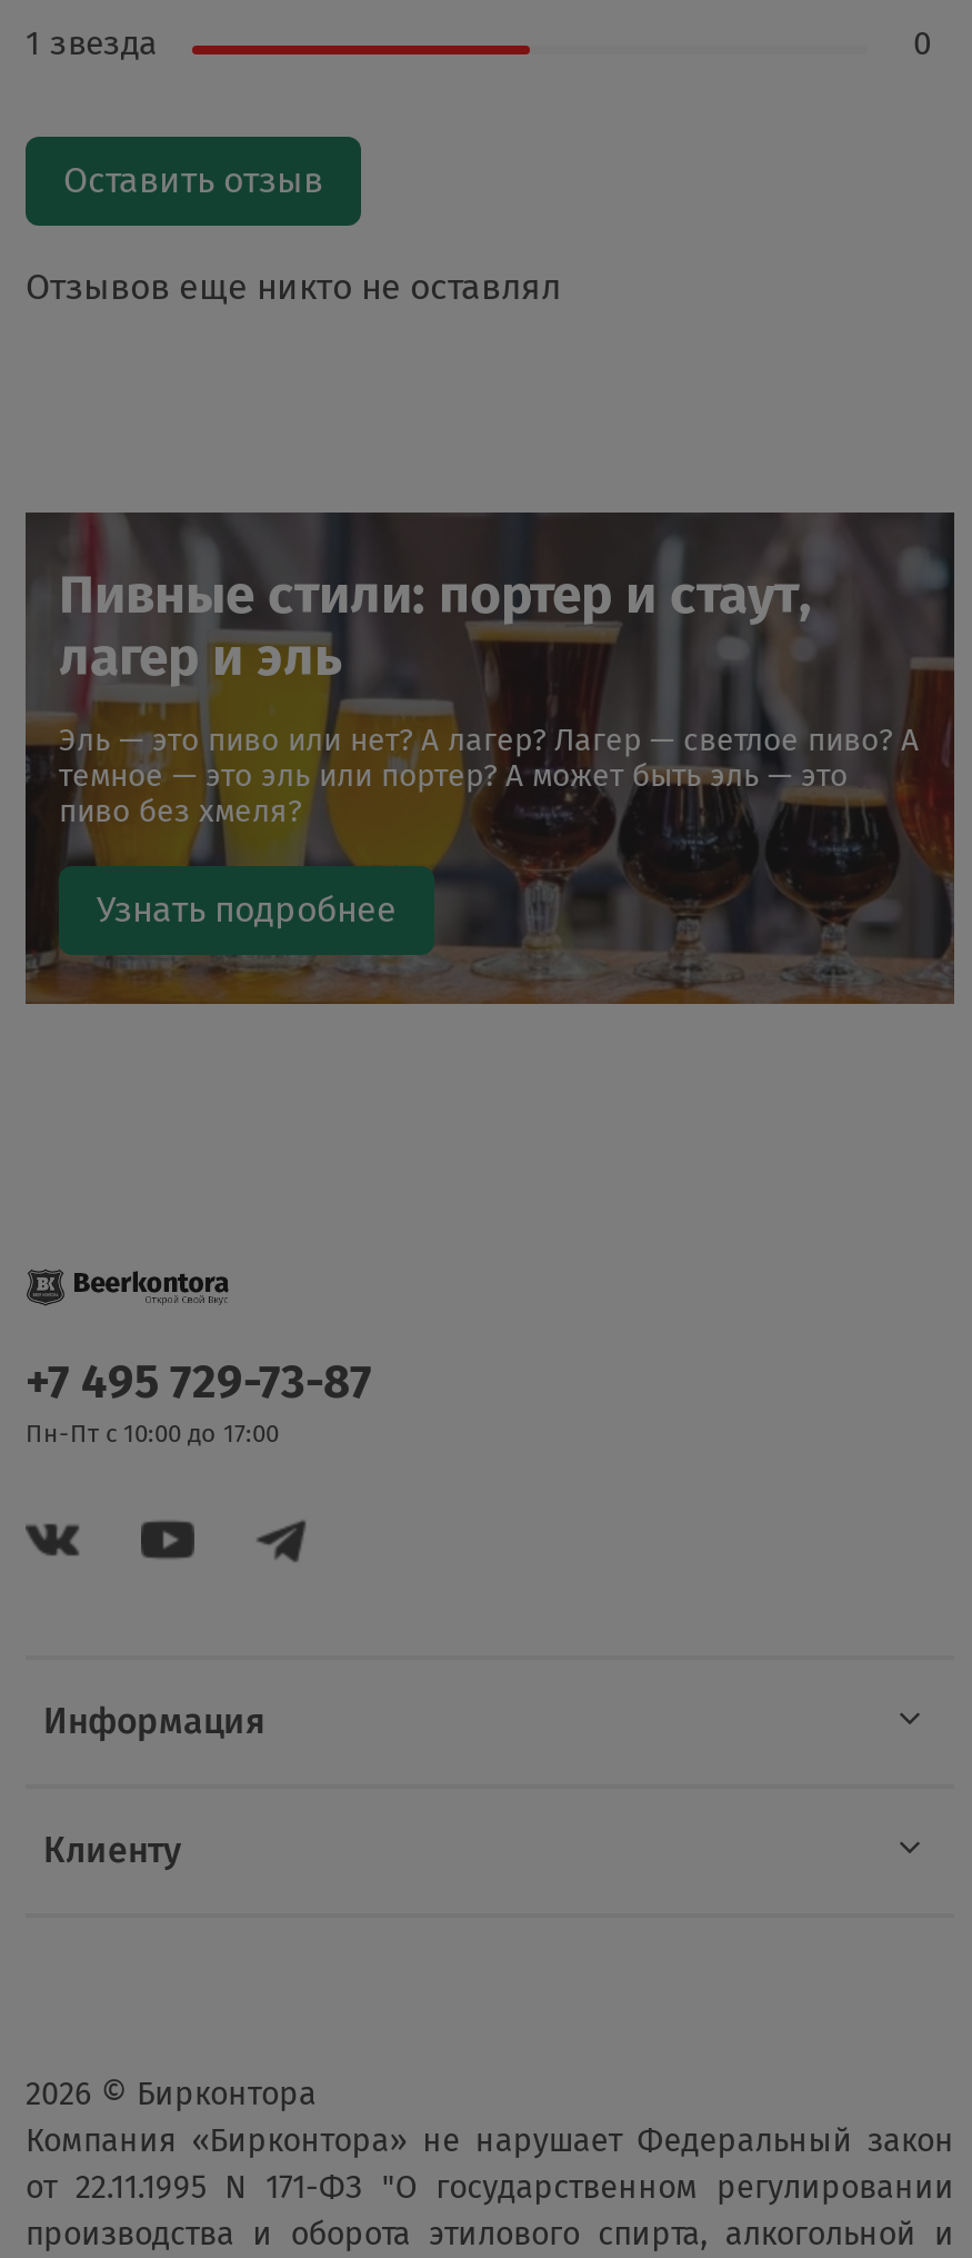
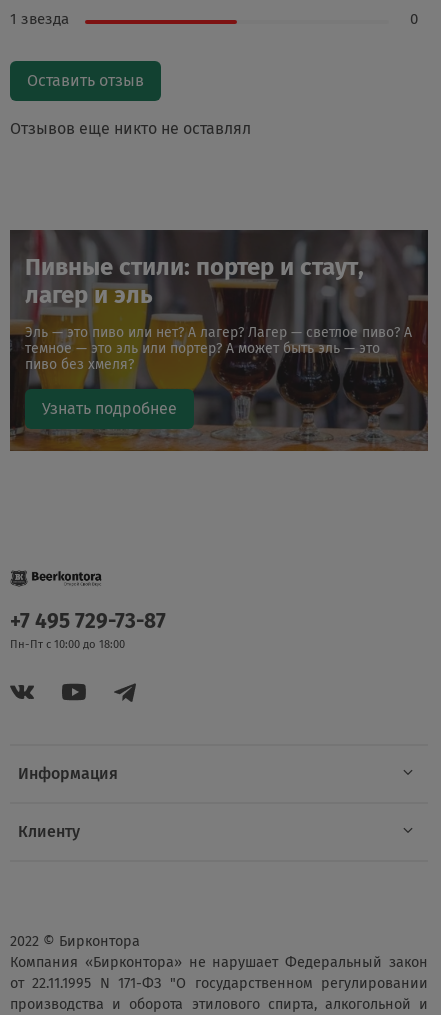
- Пн-Пт с 10:00 до 17:00
+ Пн-Пт с 10:00 до 18:00

- 2026 © Бирконтора
+ 2022 © Бирконтора
